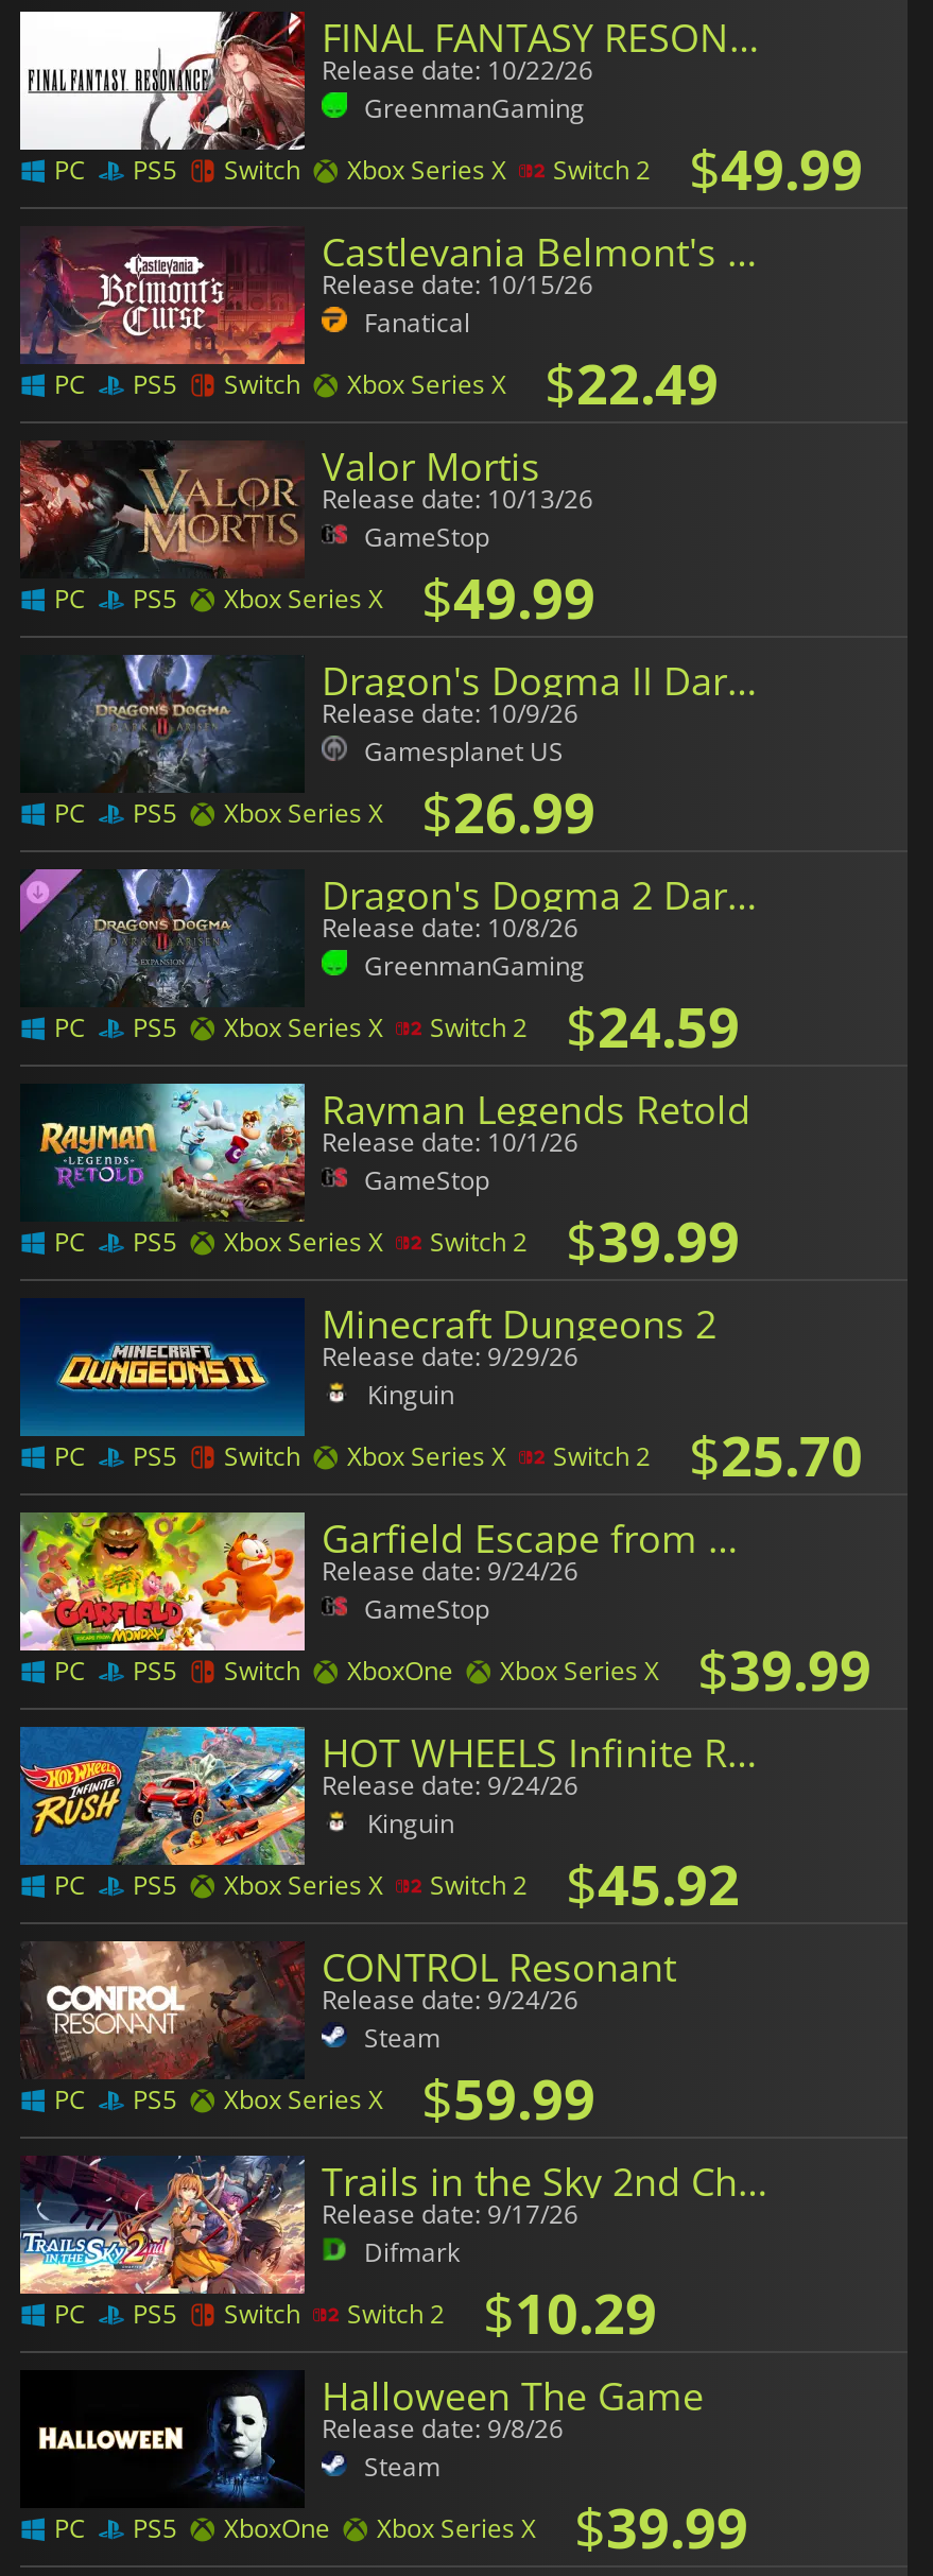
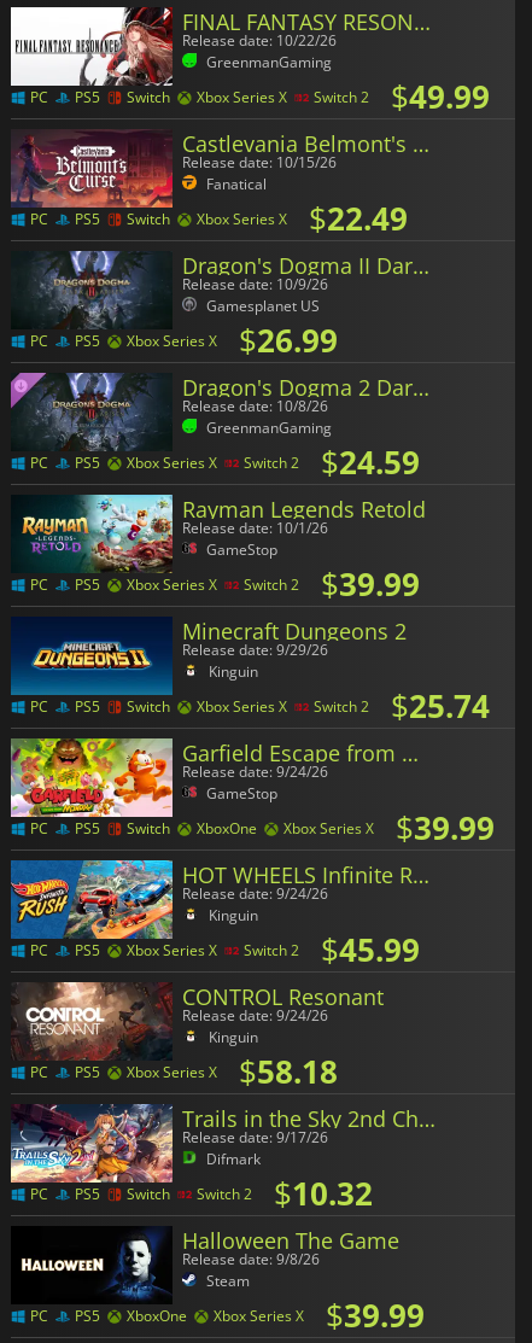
- [image]
- Valor Mortis
- Release date: 10/13/26
- GameStop
- PC
- PS5
- Xbox Series X
- $49.99

- PC PS5 Switch Xbox Series X Switch 2 $25.70
+ PC PS5 Switch Xbox Series X Switch 2 $25.74

- PC PS5 Xbox Series X Switch 2 $45.92
+ PC PS5 Xbox Series X Switch 2 $45.99

- Steam
+ Kinguin

- PC PS5 Xbox Series X $59.99
+ PC PS5 Xbox Series X $58.18

- PC PS5 Switch Switch 2 $10.29
+ PC PS5 Switch Switch 2 $10.32
